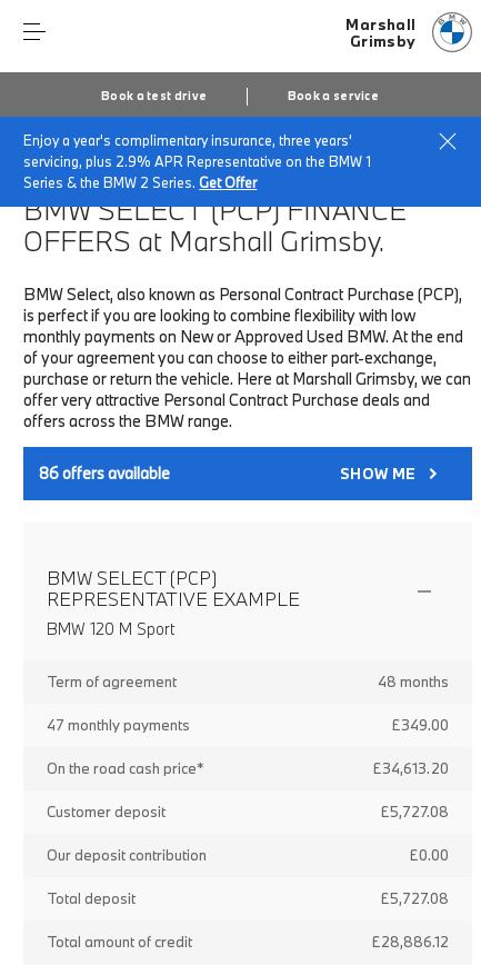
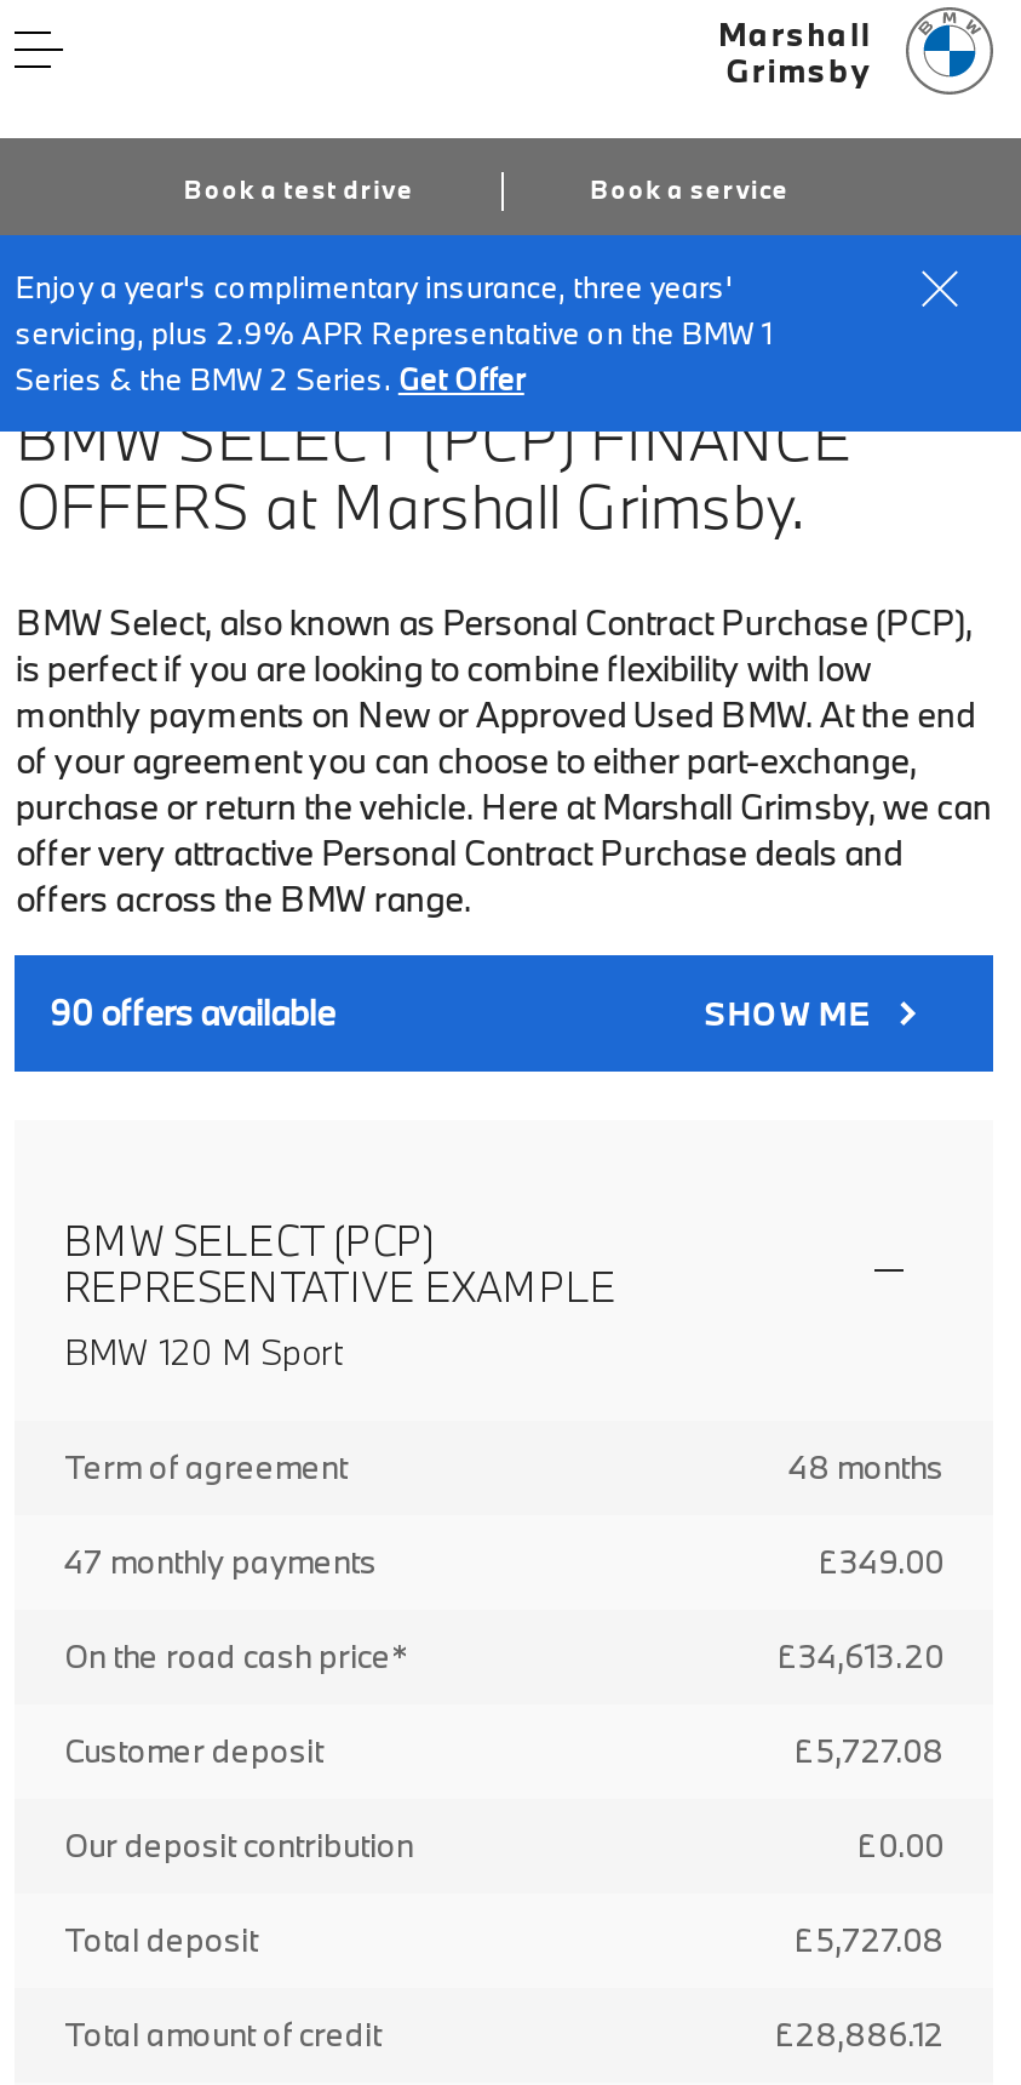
- 86 offers available
+ 90 offers available
